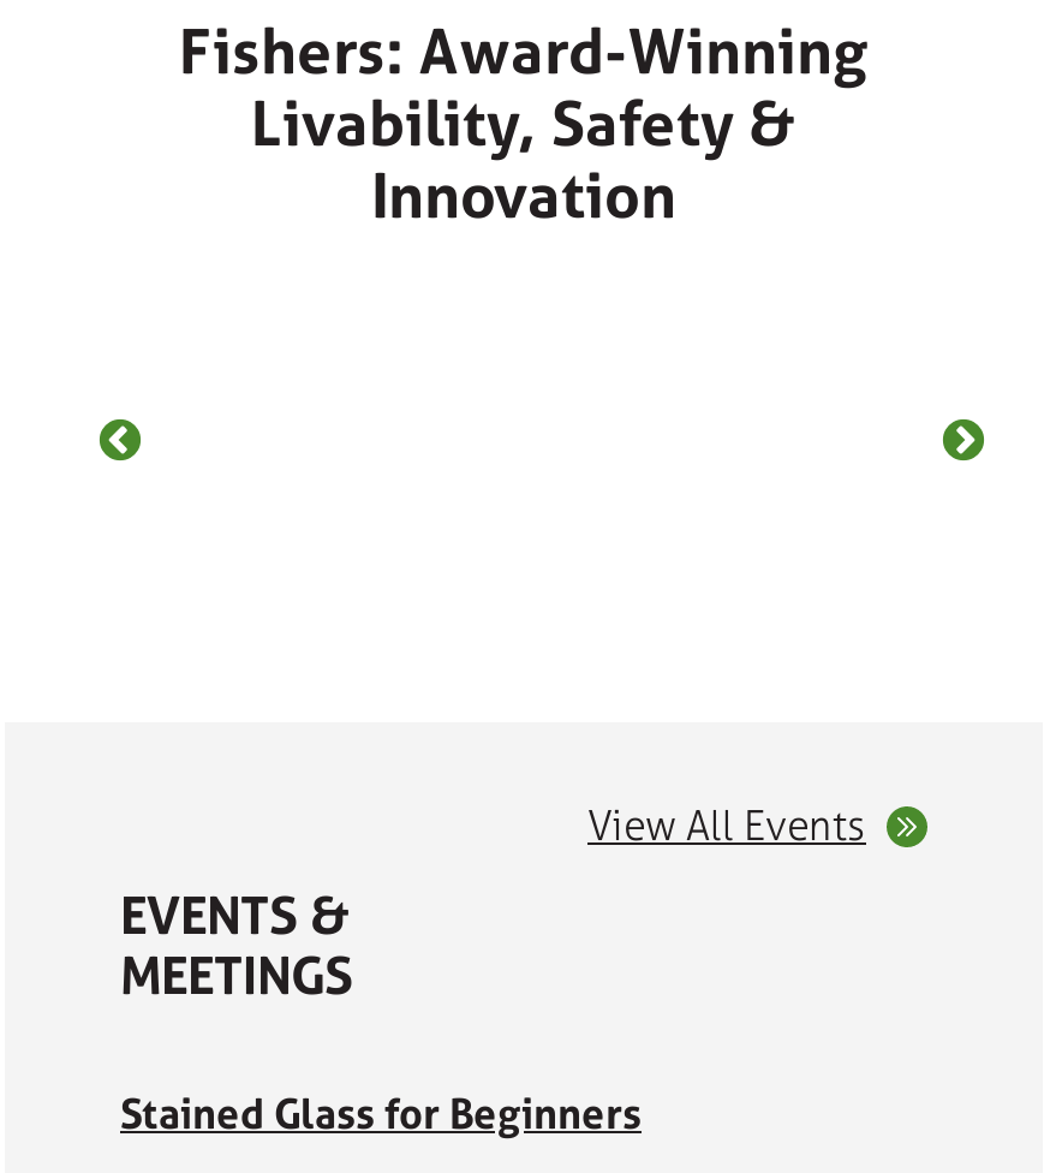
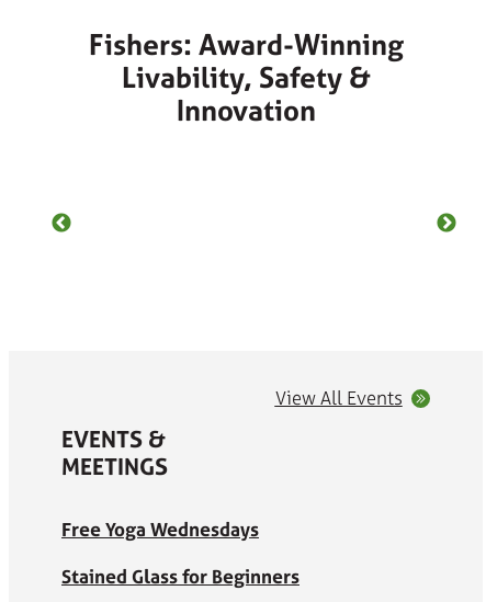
+ Free Yoga Wednesdays
